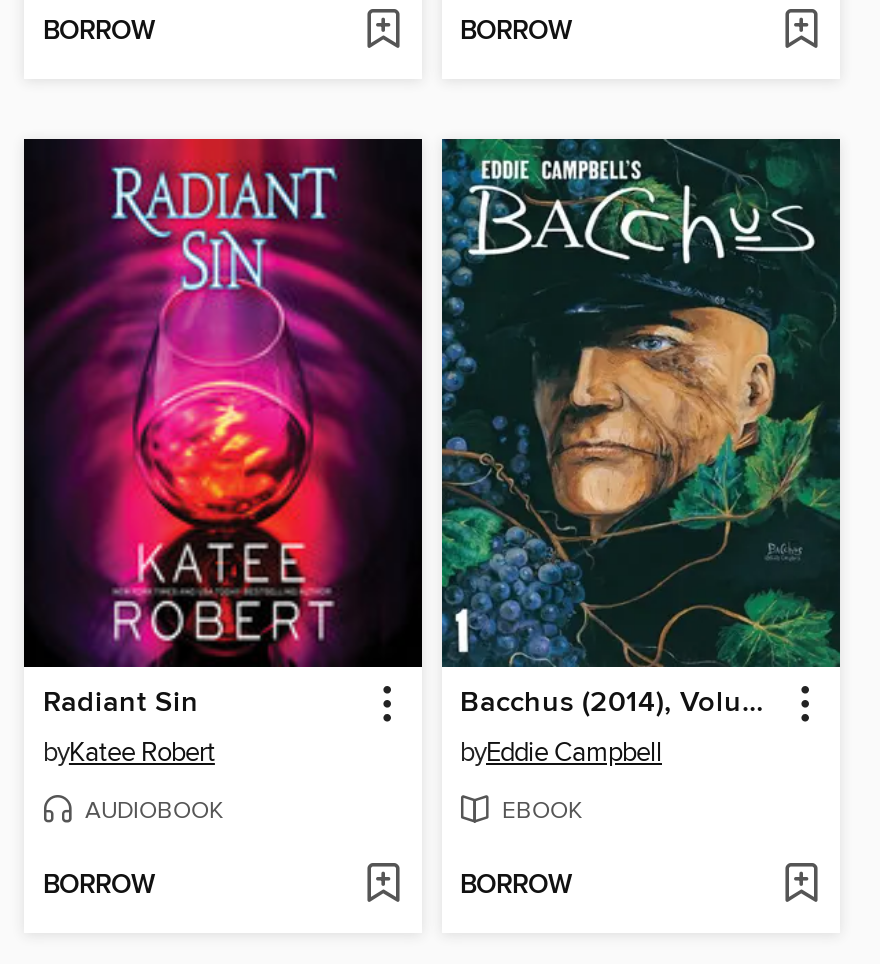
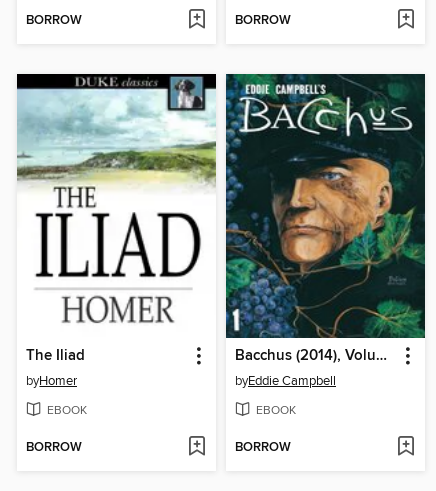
- [image]
- Radiant Sin
- byKatee Robert
+ [image]
+ The Iliad
+ byHomer

- AUDIOBOOK
+ EBOOK
